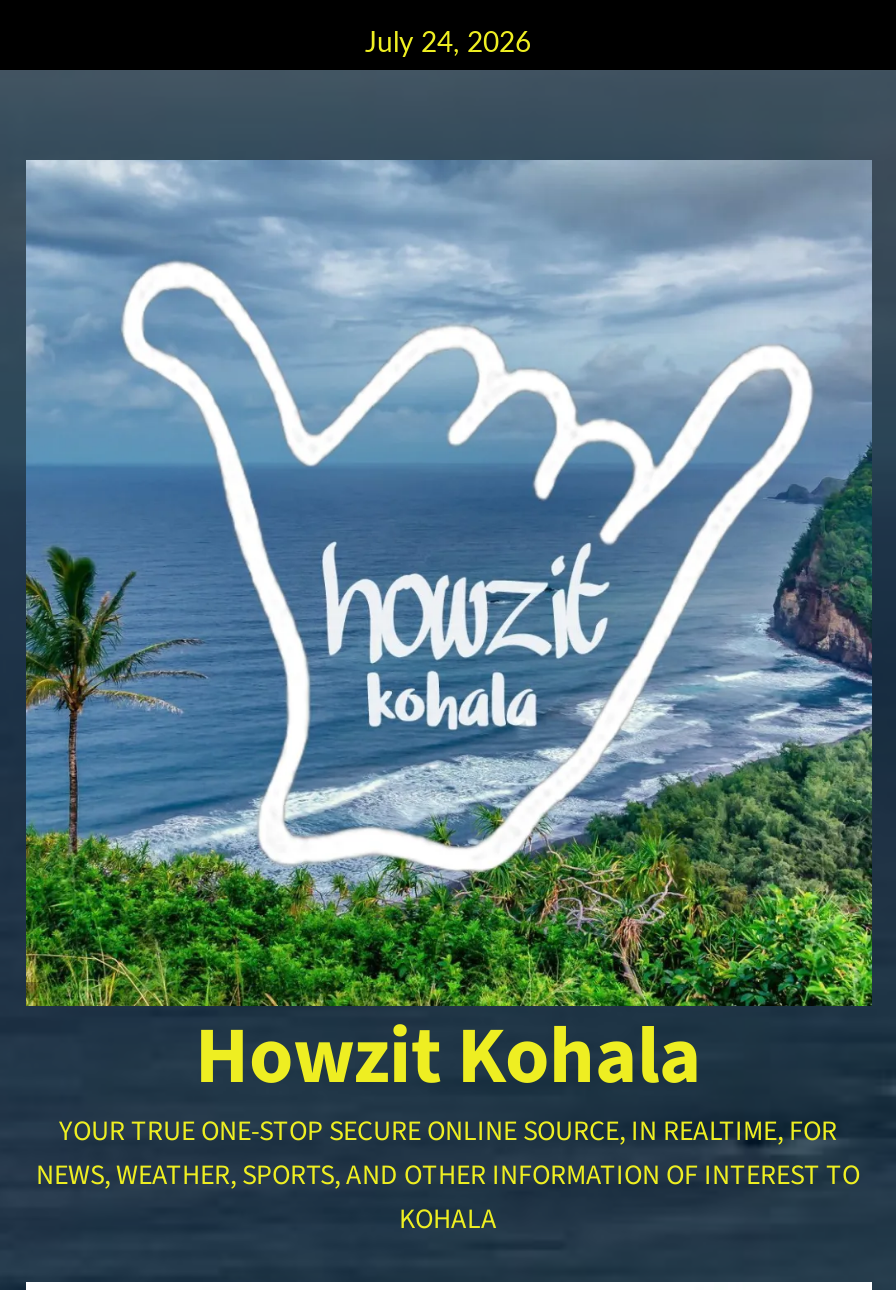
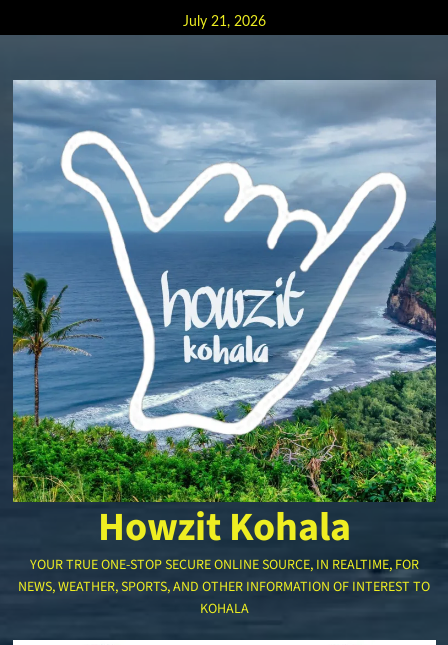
- July 24, 2026
+ July 21, 2026
